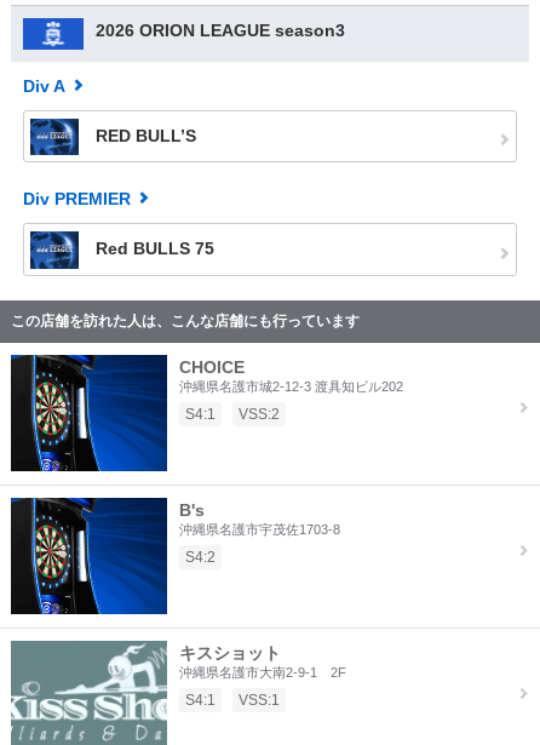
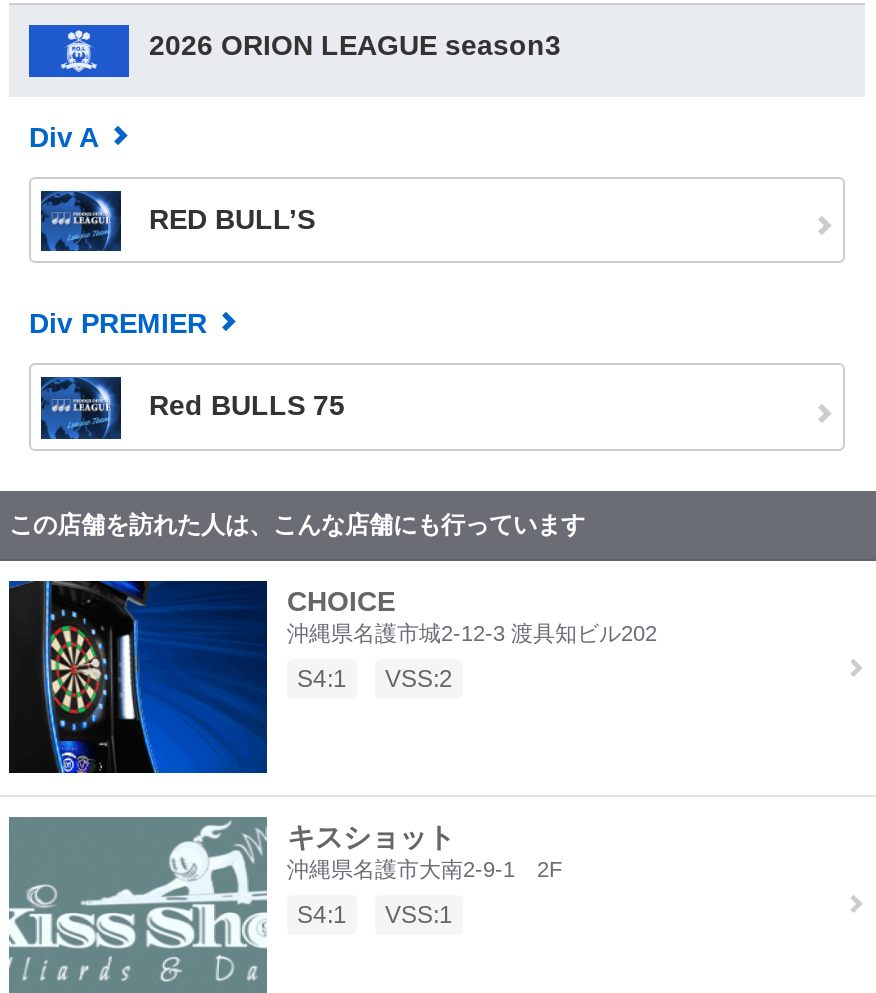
- B's
- 沖縄県名護市宇茂佐1703-8
- S4:2
